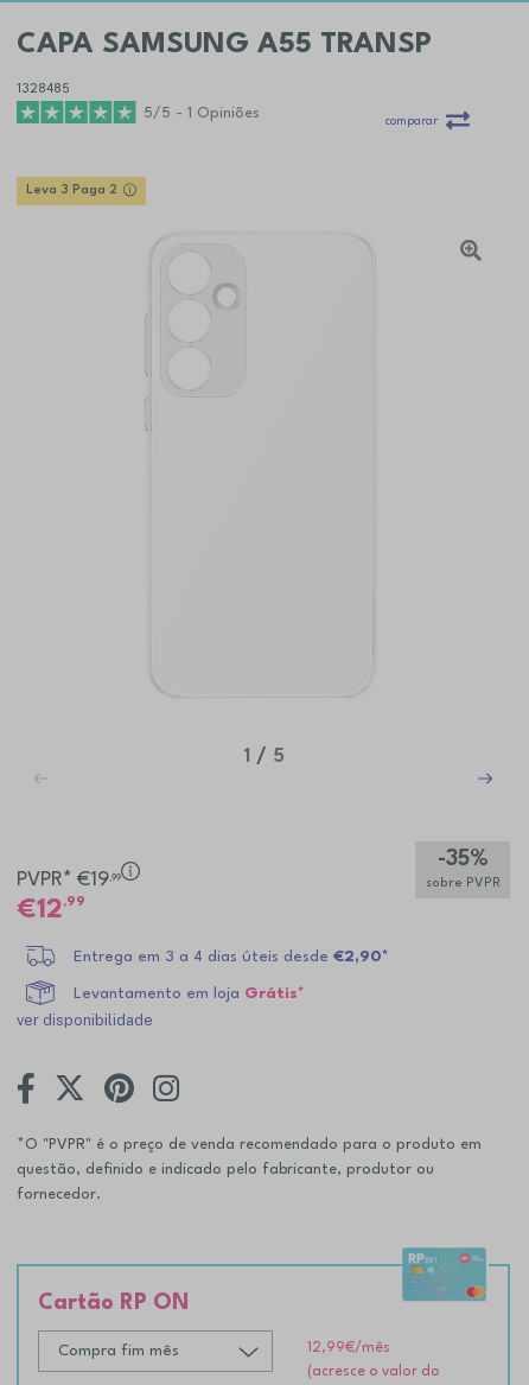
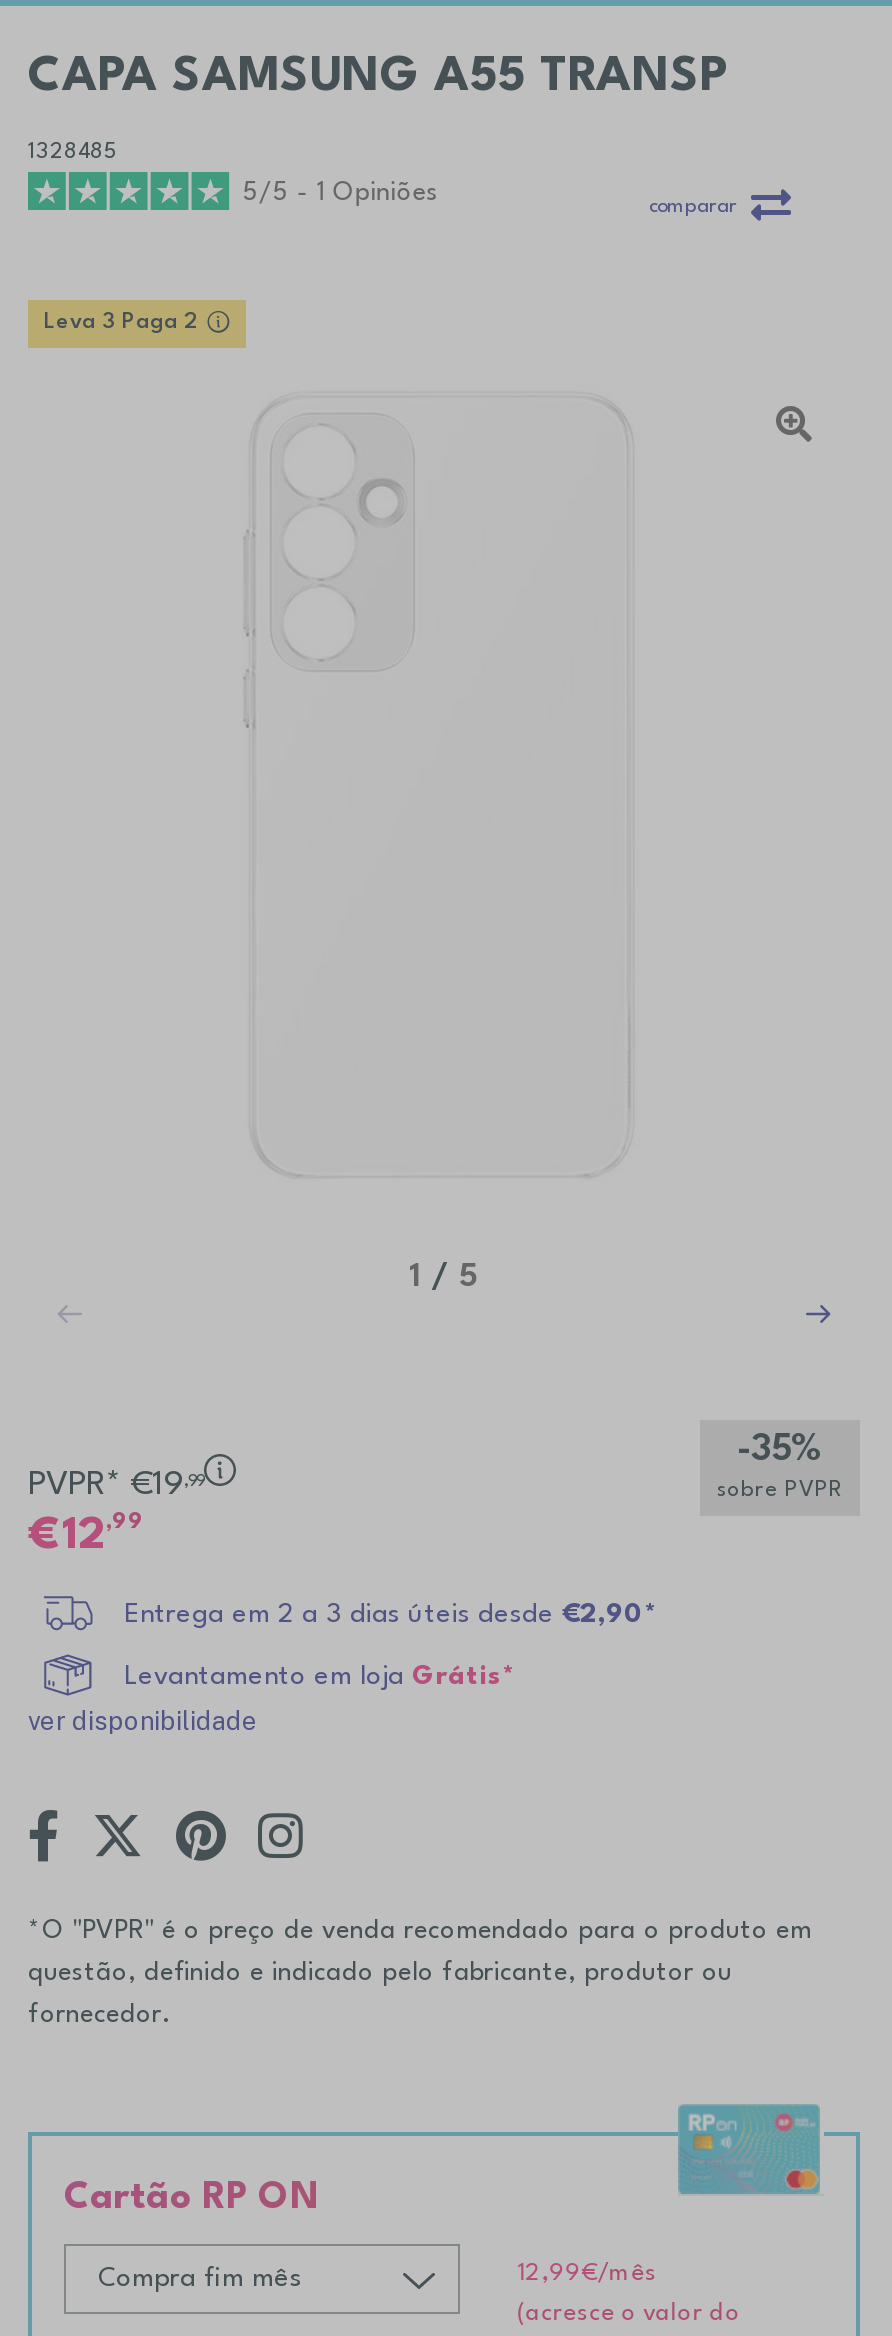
- Entrega em 3 a 4 dias úteis desde €2,90*
+ Entrega em 2 a 3 dias úteis desde €2,90*
